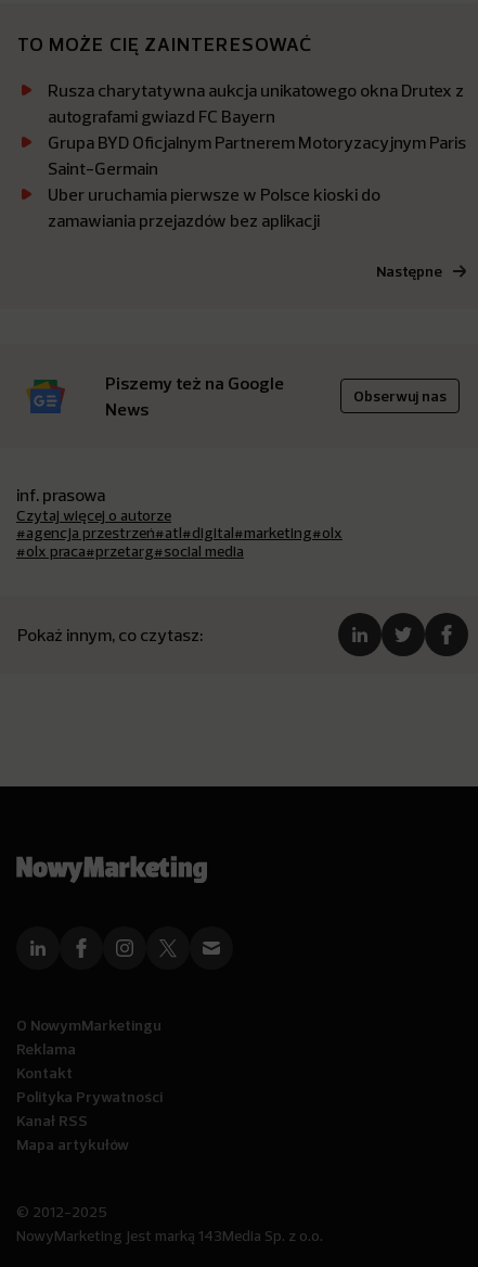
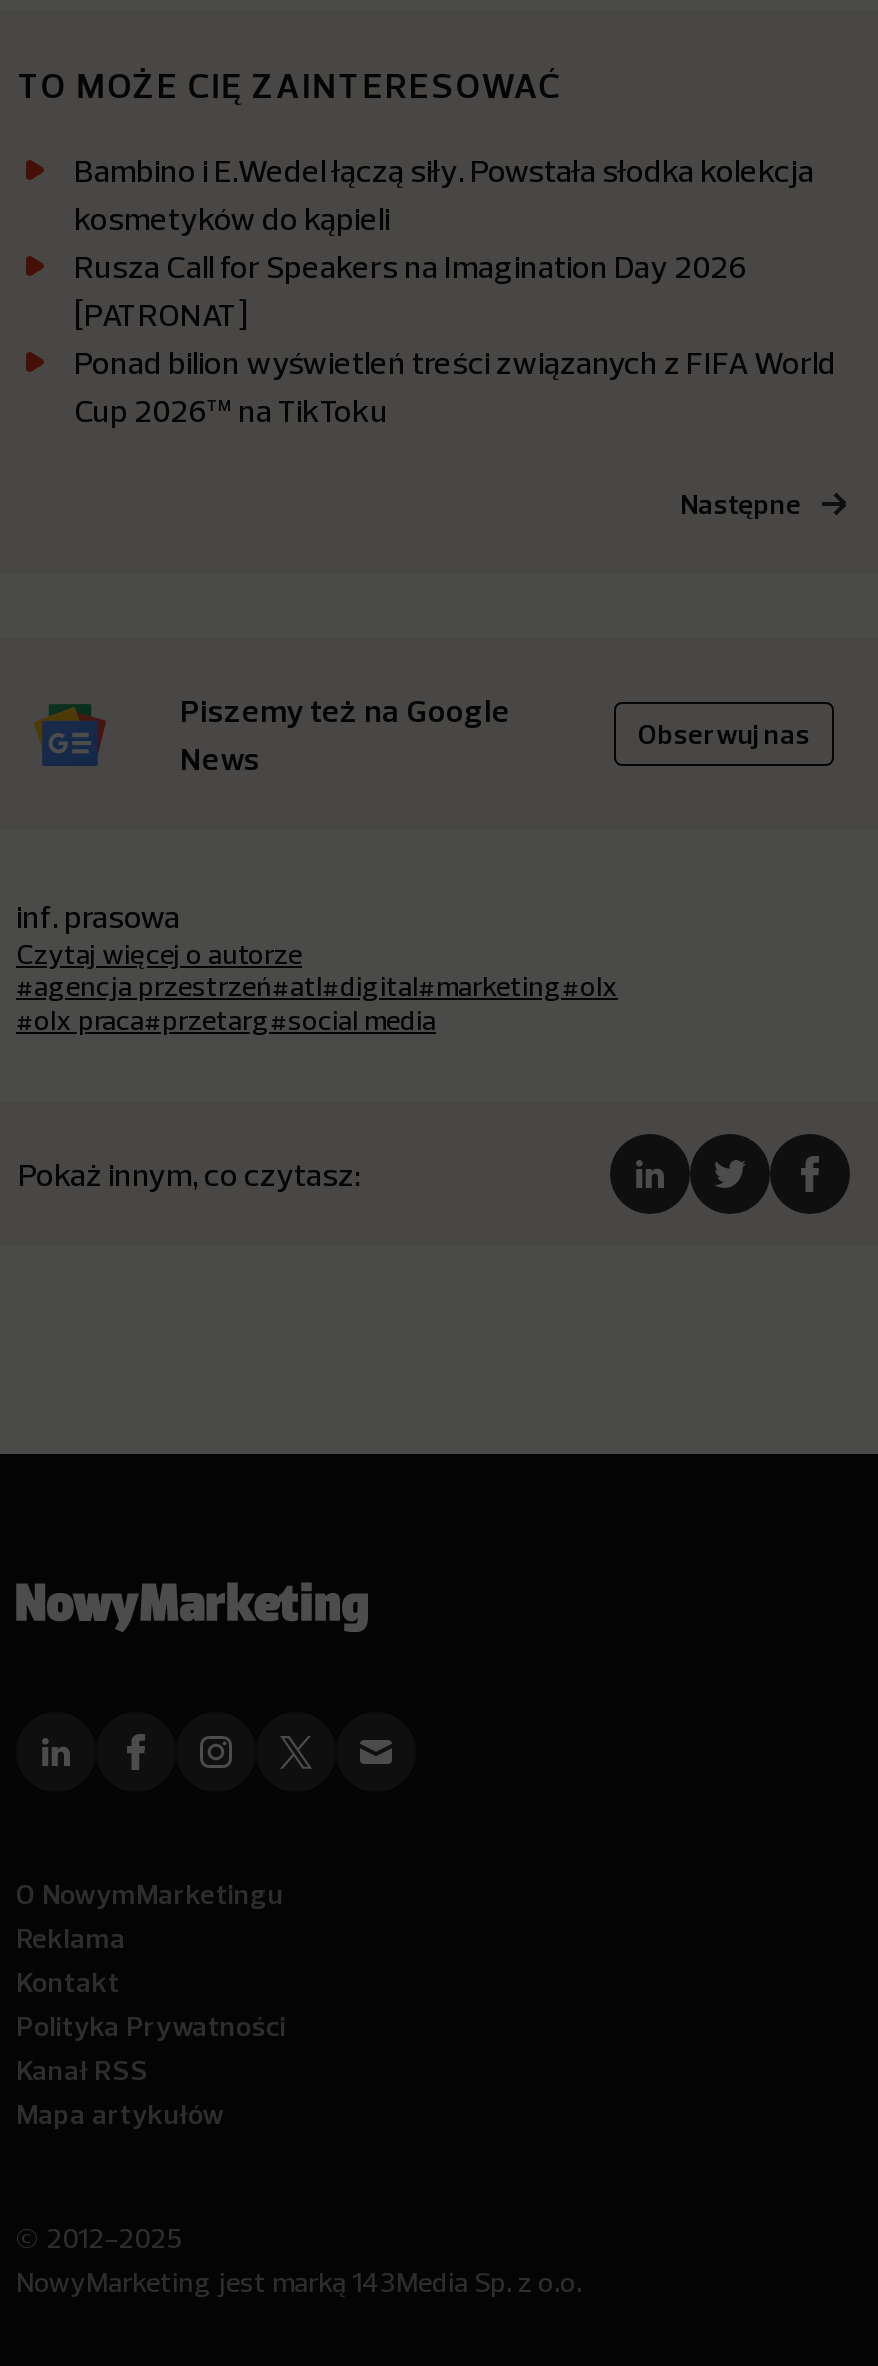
- Rusza charytatywna aukcja unikatowego okna Drutex z
- autografami gwiazd FC Bayern
- Grupa BYD Oficjalnym Partnerem Motoryzacyjnym Paris
- Saint-Germain
- Uber uruchamia pierwsze w Polsce kioski do
- zamawiania przejazdów bez aplikacji
+ Bambino i E.Wedel łączą siły. Powstała słodka kolekcja
+ kosmetyków do kąpieli
+ Rusza Call for Speakers na Imagination Day 2026
+ [PATRONAT]
+ Ponad bilion wyświetleń treści związanych z FIFA World
+ Cup 2026™ na TikToku
